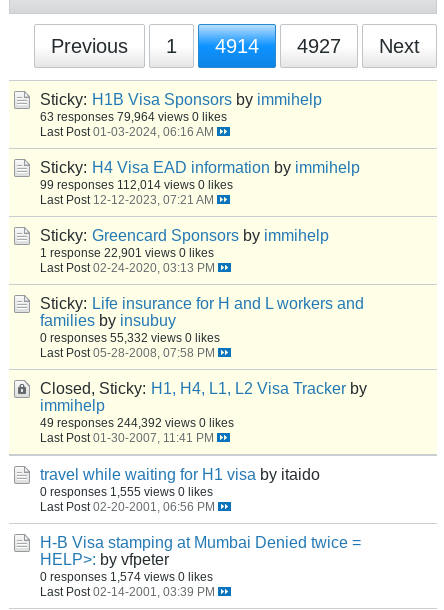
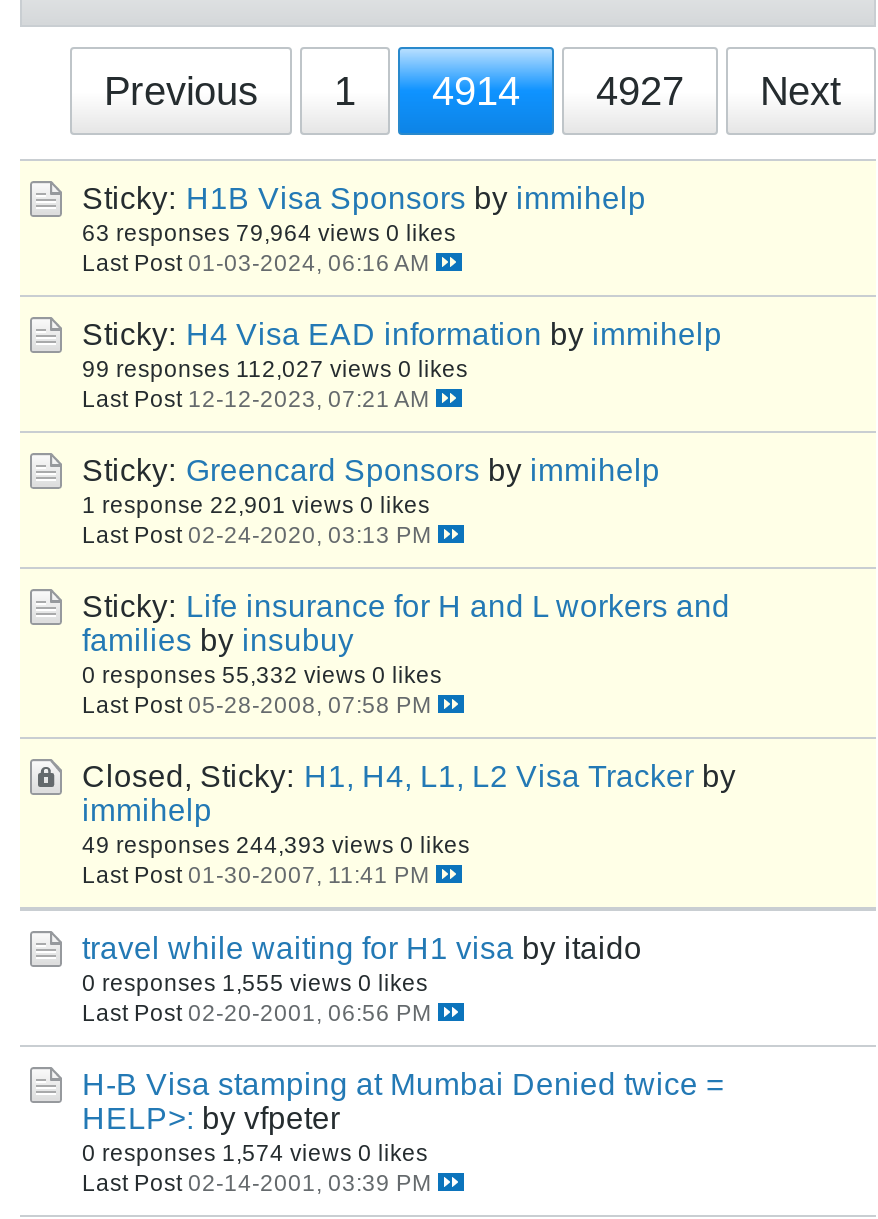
- 99 responses 112,014 views 0 likes
+ 99 responses 112,027 views 0 likes

- 49 responses 244,392 views 0 likes
+ 49 responses 244,393 views 0 likes
